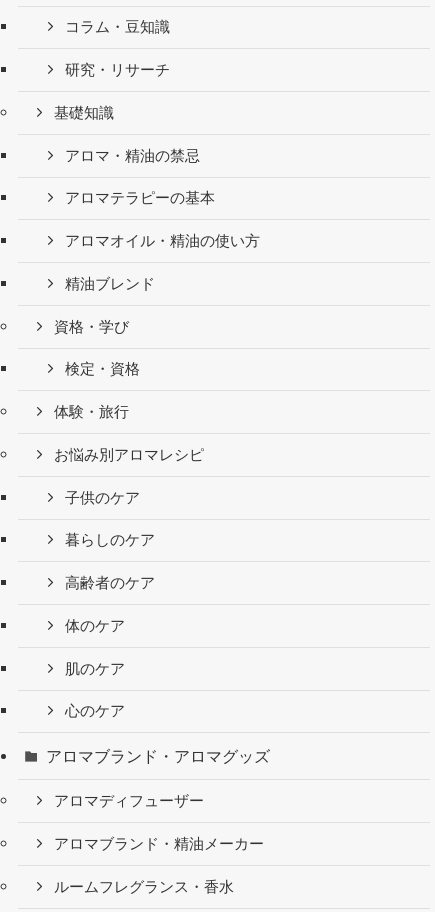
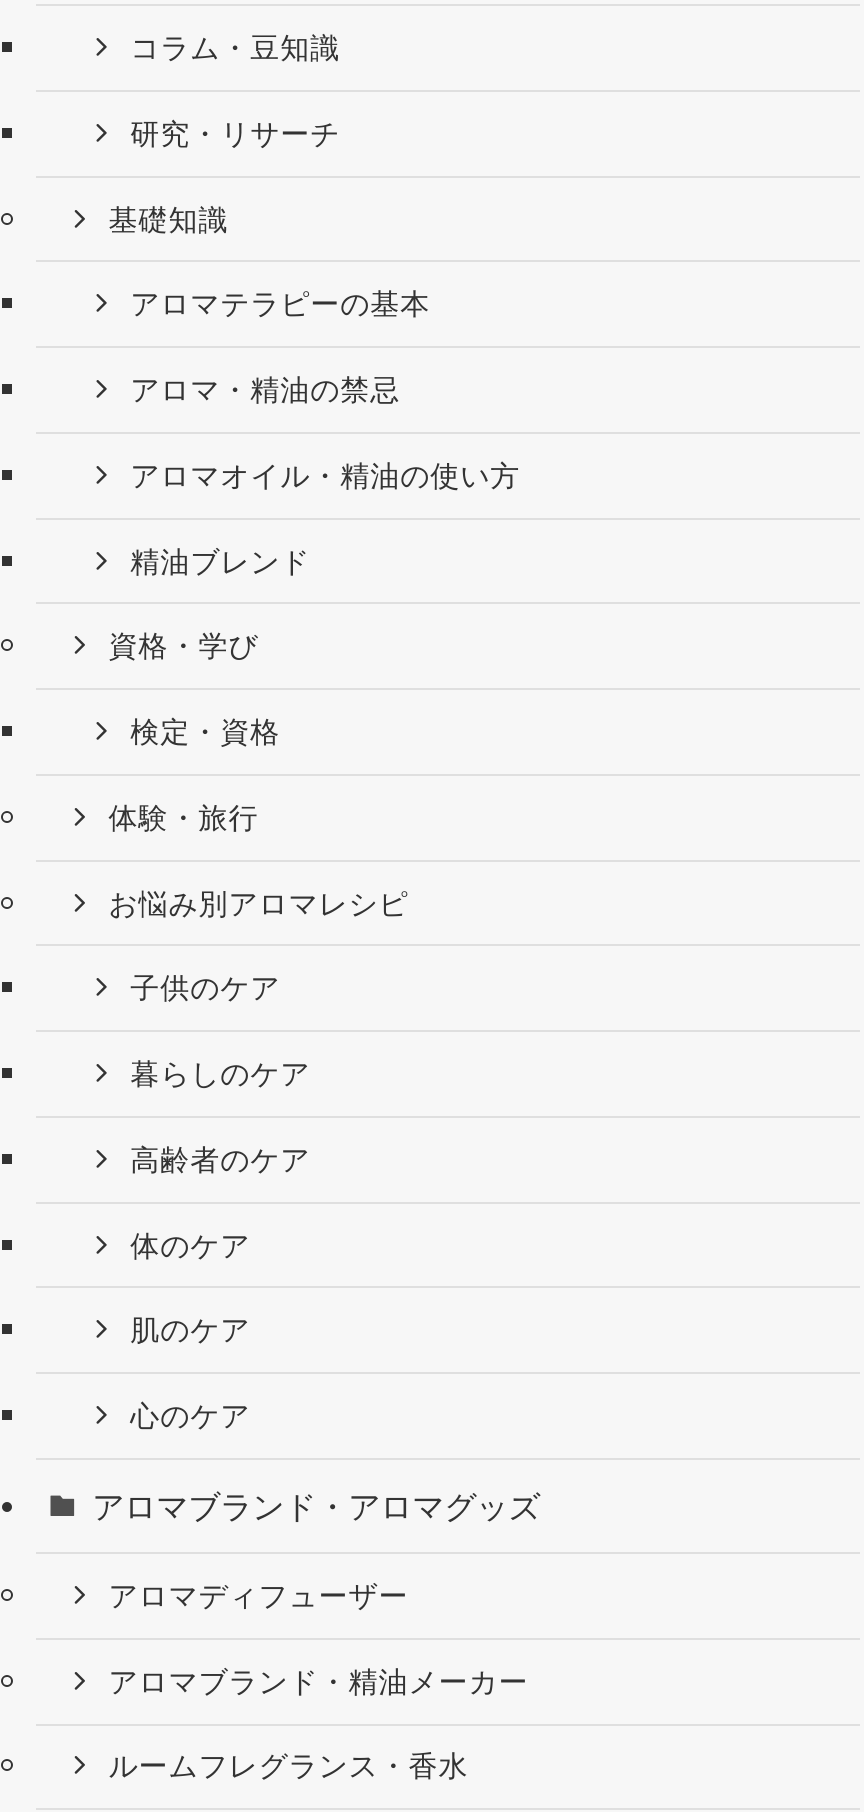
moved down: アロマ・精油の禁忌

moved up: アロマテラピーの基本
